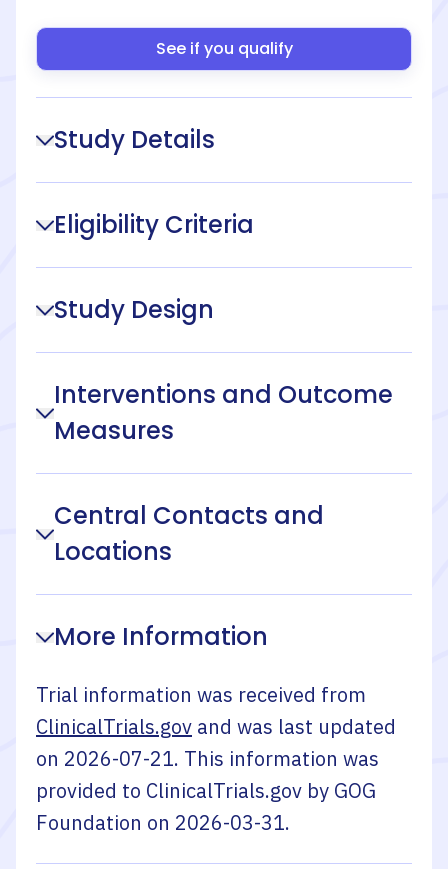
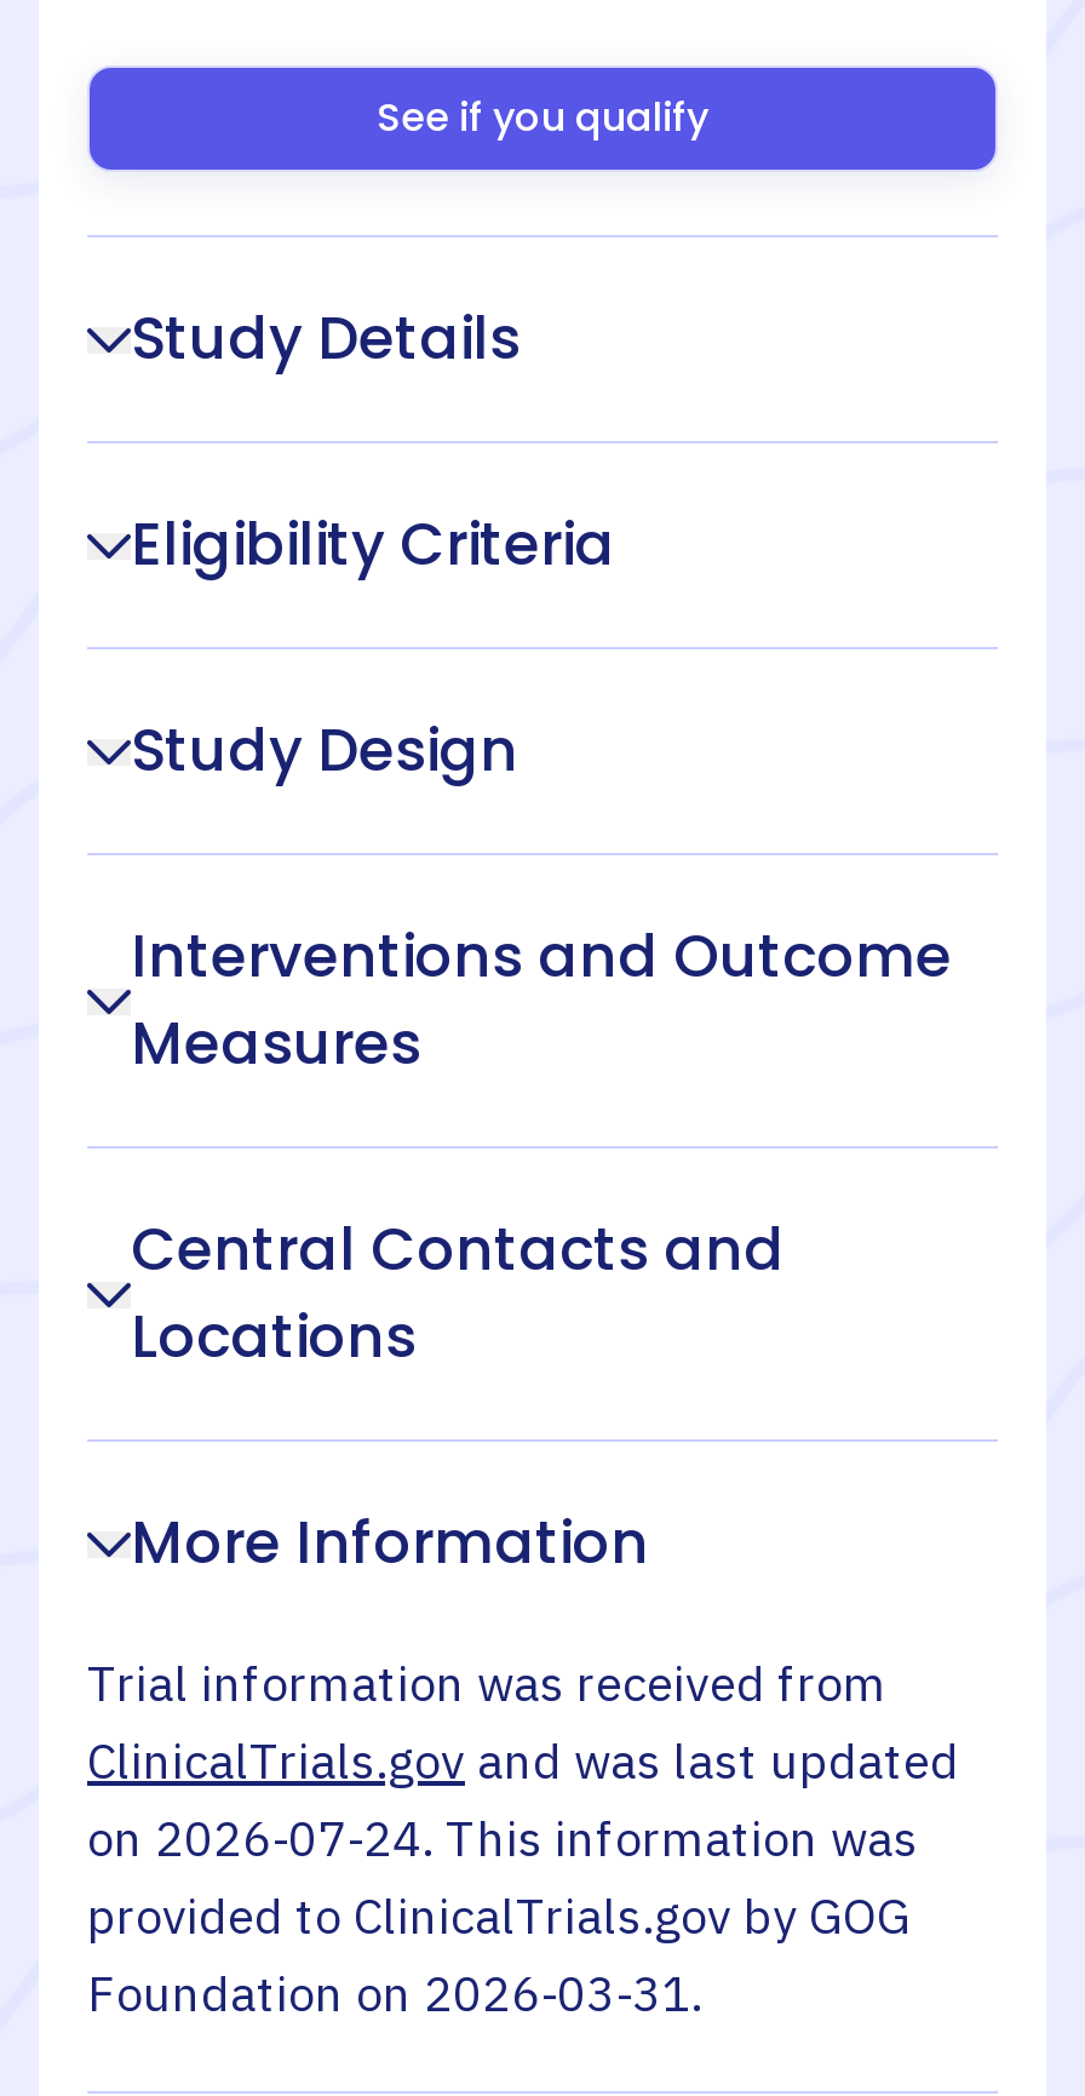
- on 2026-07-21. This information was
+ on 2026-07-24. This information was
